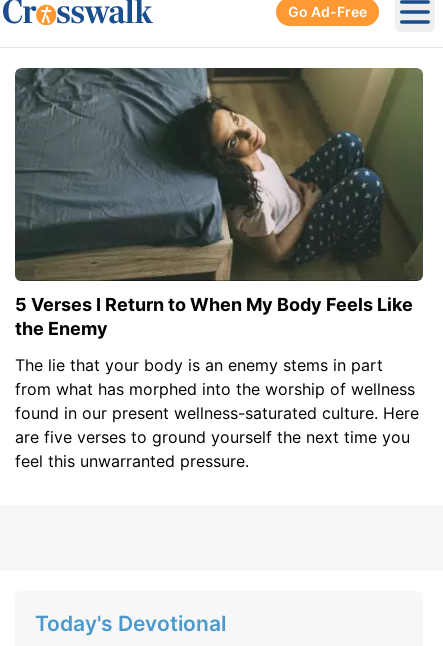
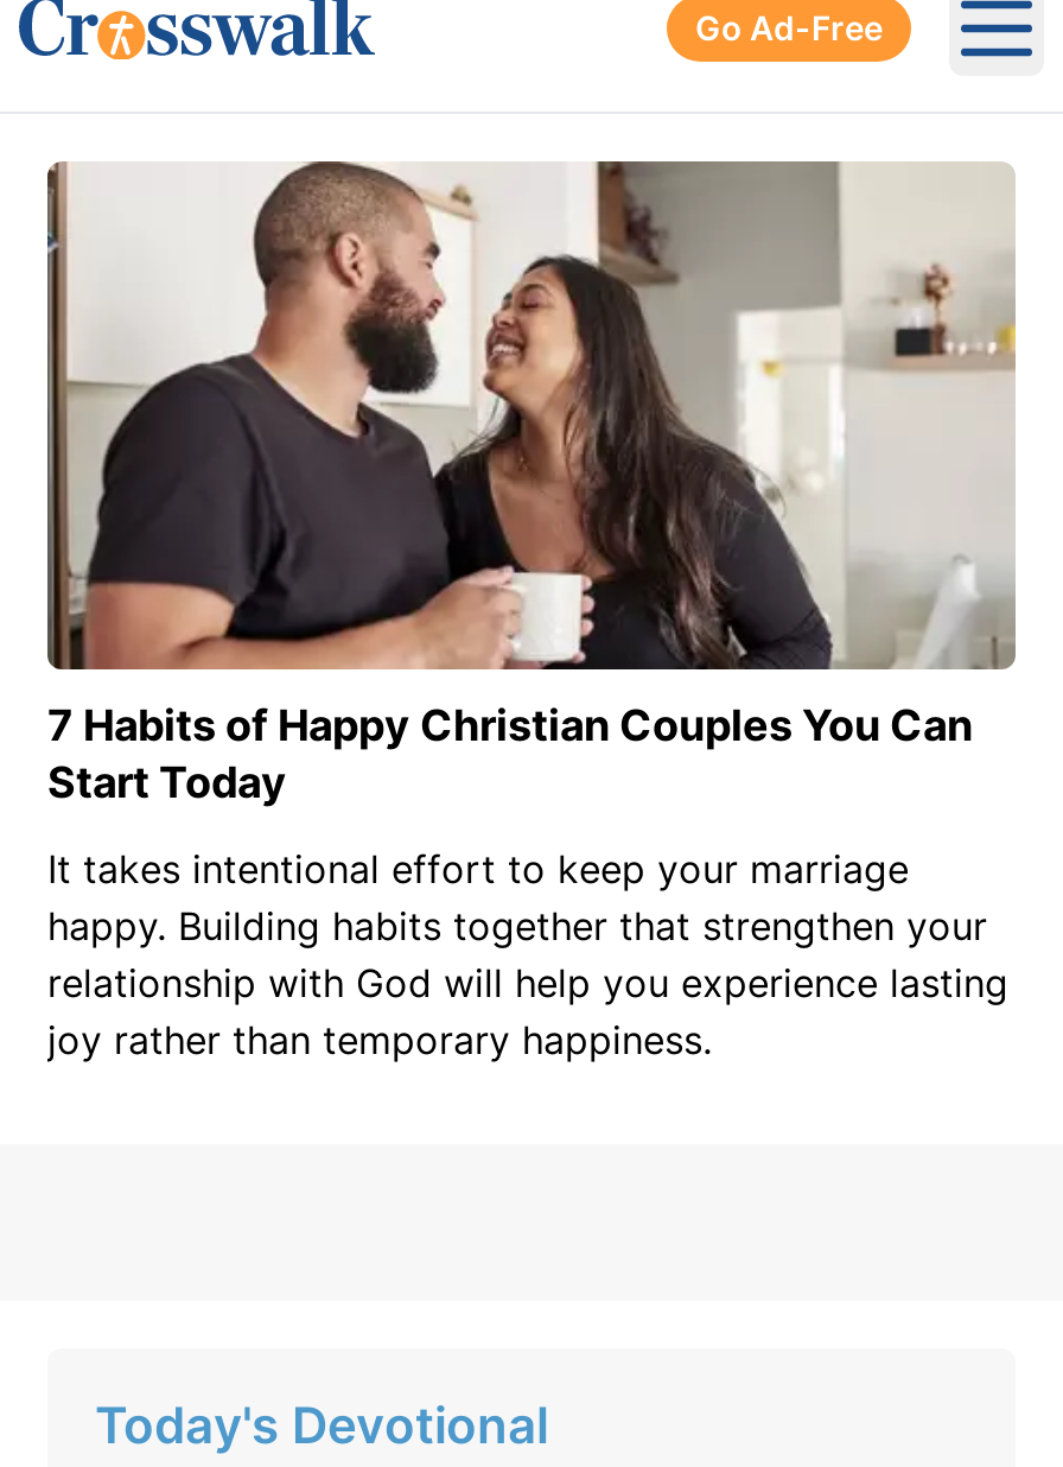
- [image]
- 5 Verses I Return to When My Body Feels Like
- the Enemy
+ [image]
+ 7 Habits of Happy Christian Couples You Can
+ Start Today

- The lie that your body is an enemy stems in part
- from what has morphed into the worship of wellness
- found in our present wellness-saturated culture. Here
- are five verses to ground yourself the next time you
- feel this unwarranted pressure.
+ It takes intentional effort to keep your marriage
+ happy. Building habits together that strengthen your
+ relationship with God will help you experience lasting
+ joy rather than temporary happiness.
